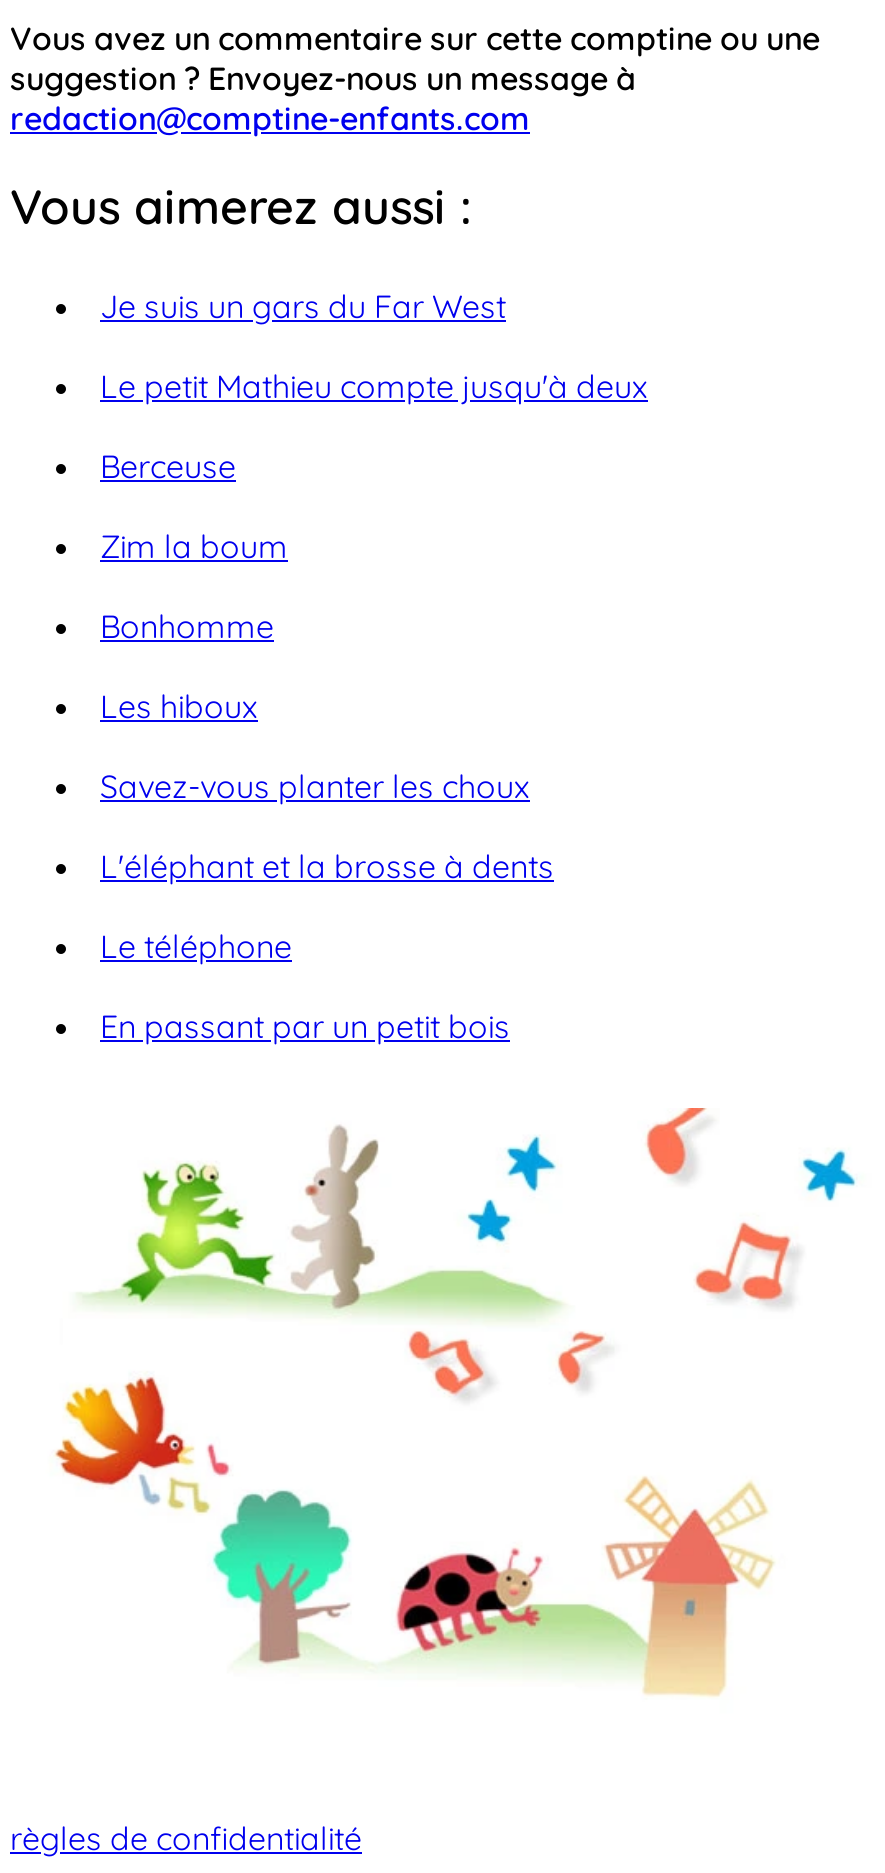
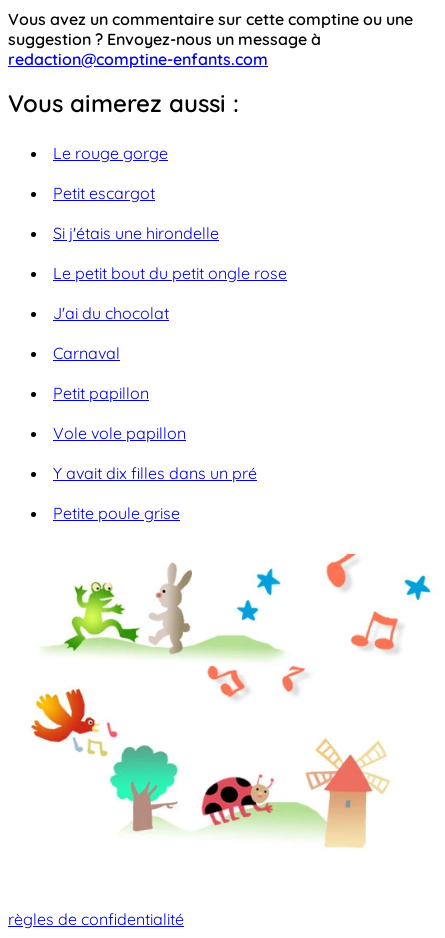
- Je suis un gars du Far West
+ Le rouge gorge

- Le petit Mathieu compte jusqu'à deux
+ Petit escargot

- Berceuse
+ Si j'étais une hirondelle

- Zim la boum
+ Le petit bout du petit ongle rose

- Bonhomme
+ J'ai du chocolat

- Les hiboux
+ Carnaval

- Savez-vous planter les choux
+ Petit papillon

- L'éléphant et la brosse à dents
+ Vole vole papillon

- Le téléphone
+ Y avait dix filles dans un pré

- En passant par un petit bois
+ Petite poule grise
